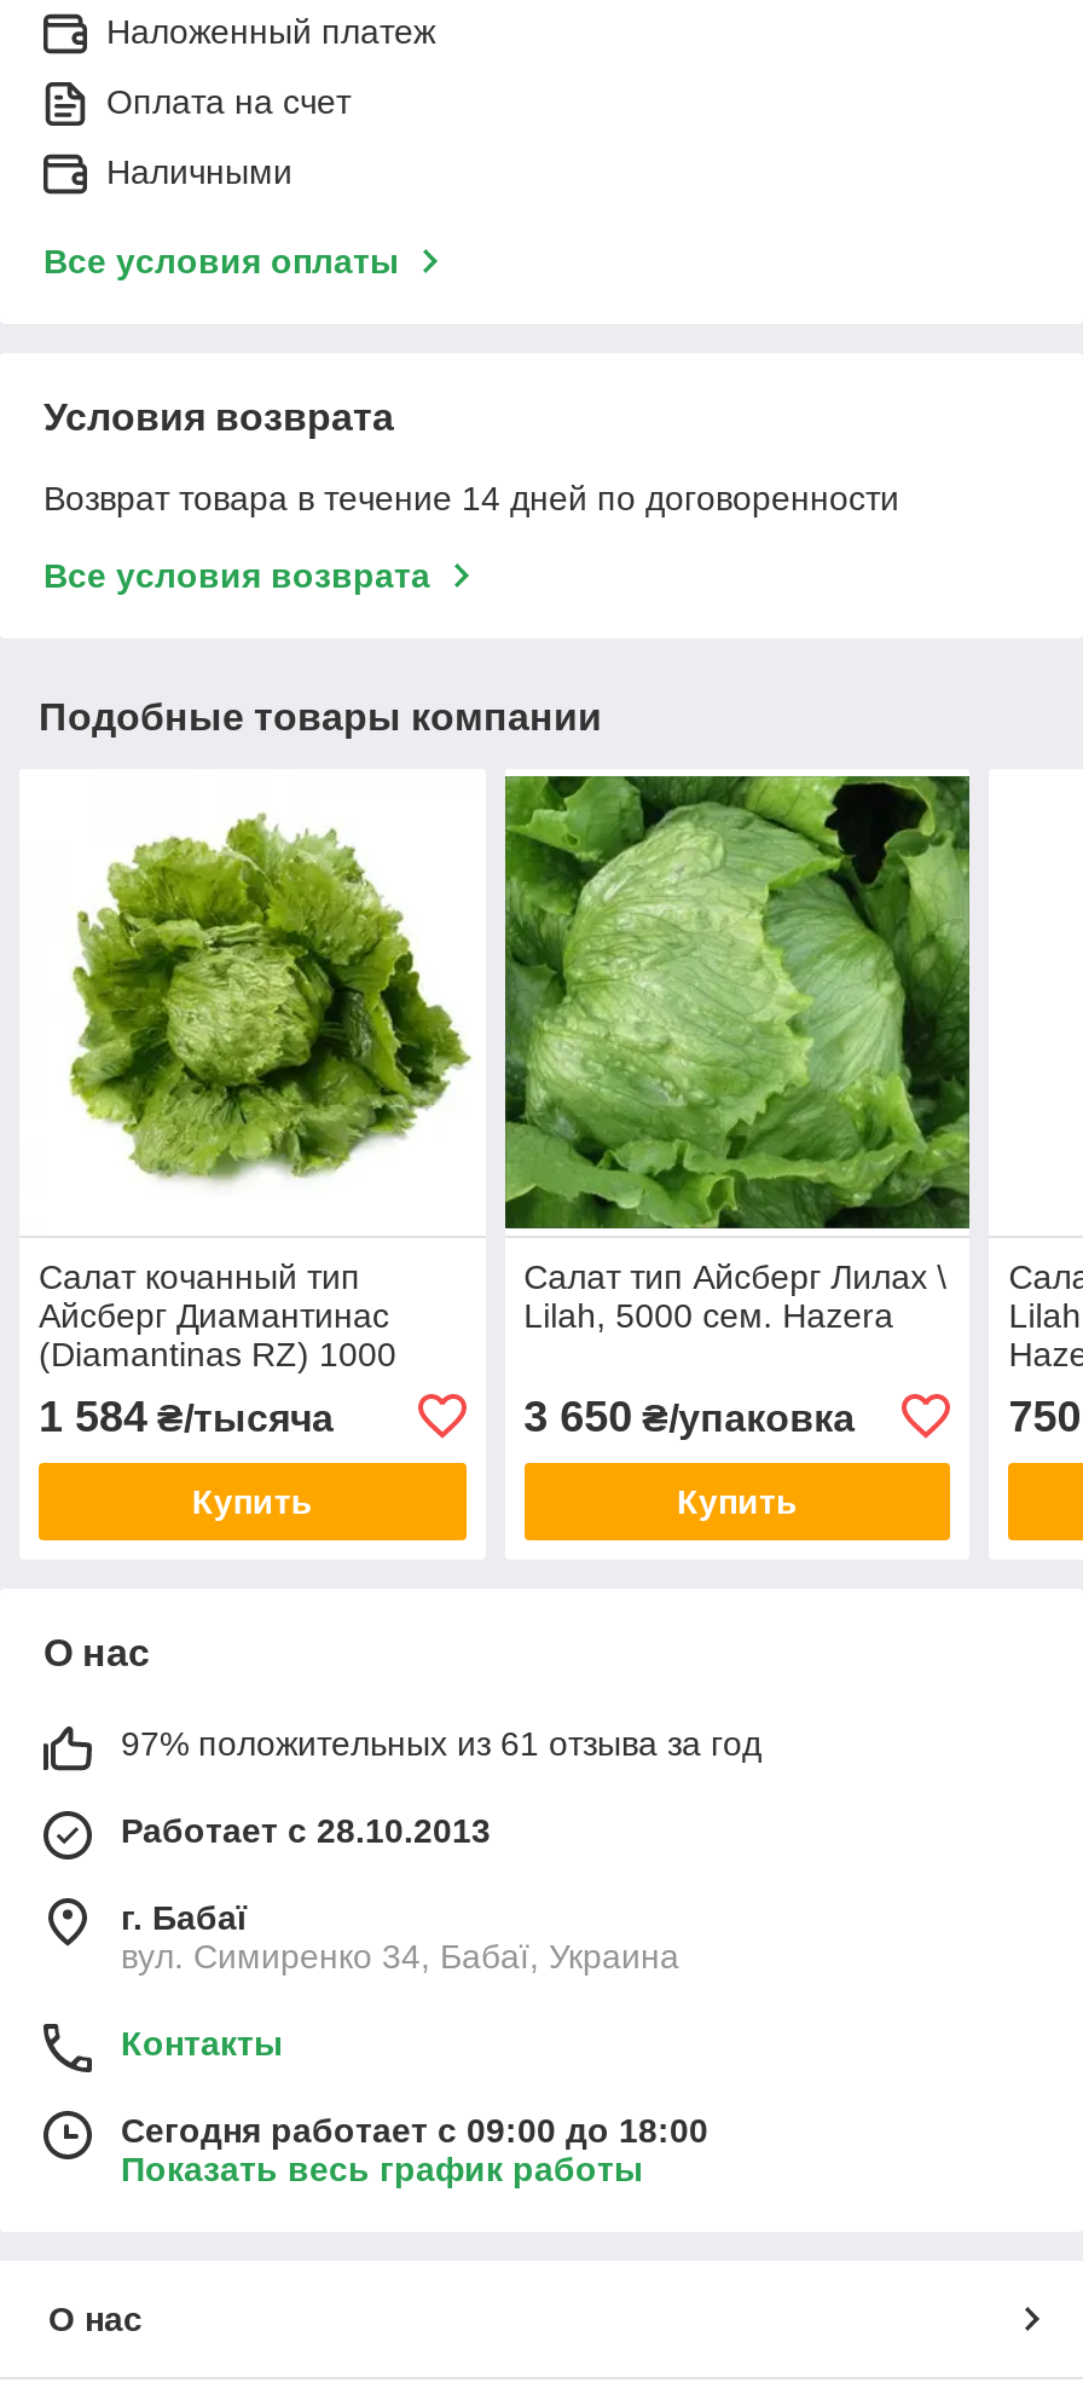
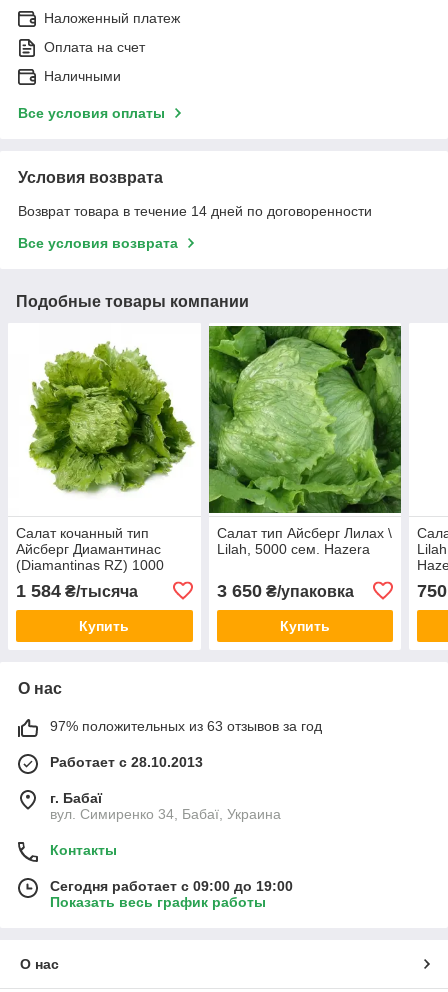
- 97% положительных из 61 отзыва за год
+ 97% положительных из 63 отзывов за год

- Сегодня работает с 09:00 до 18:00
+ Сегодня работает с 09:00 до 19:00
